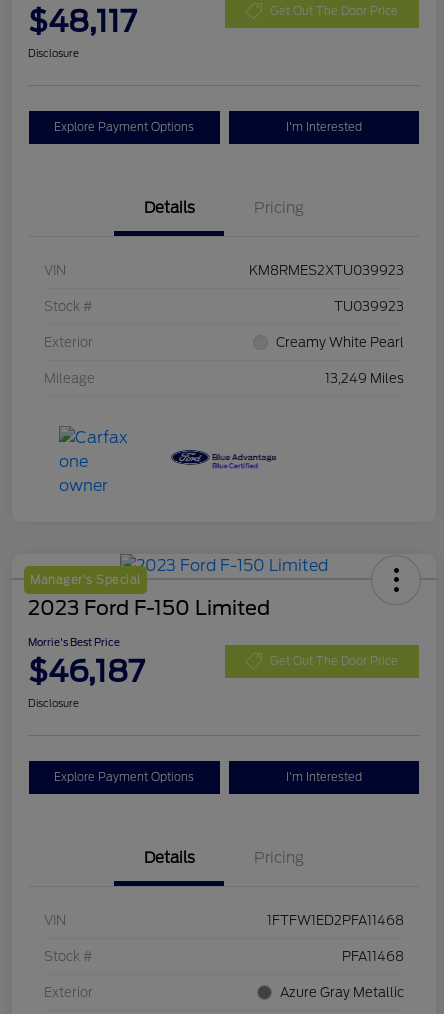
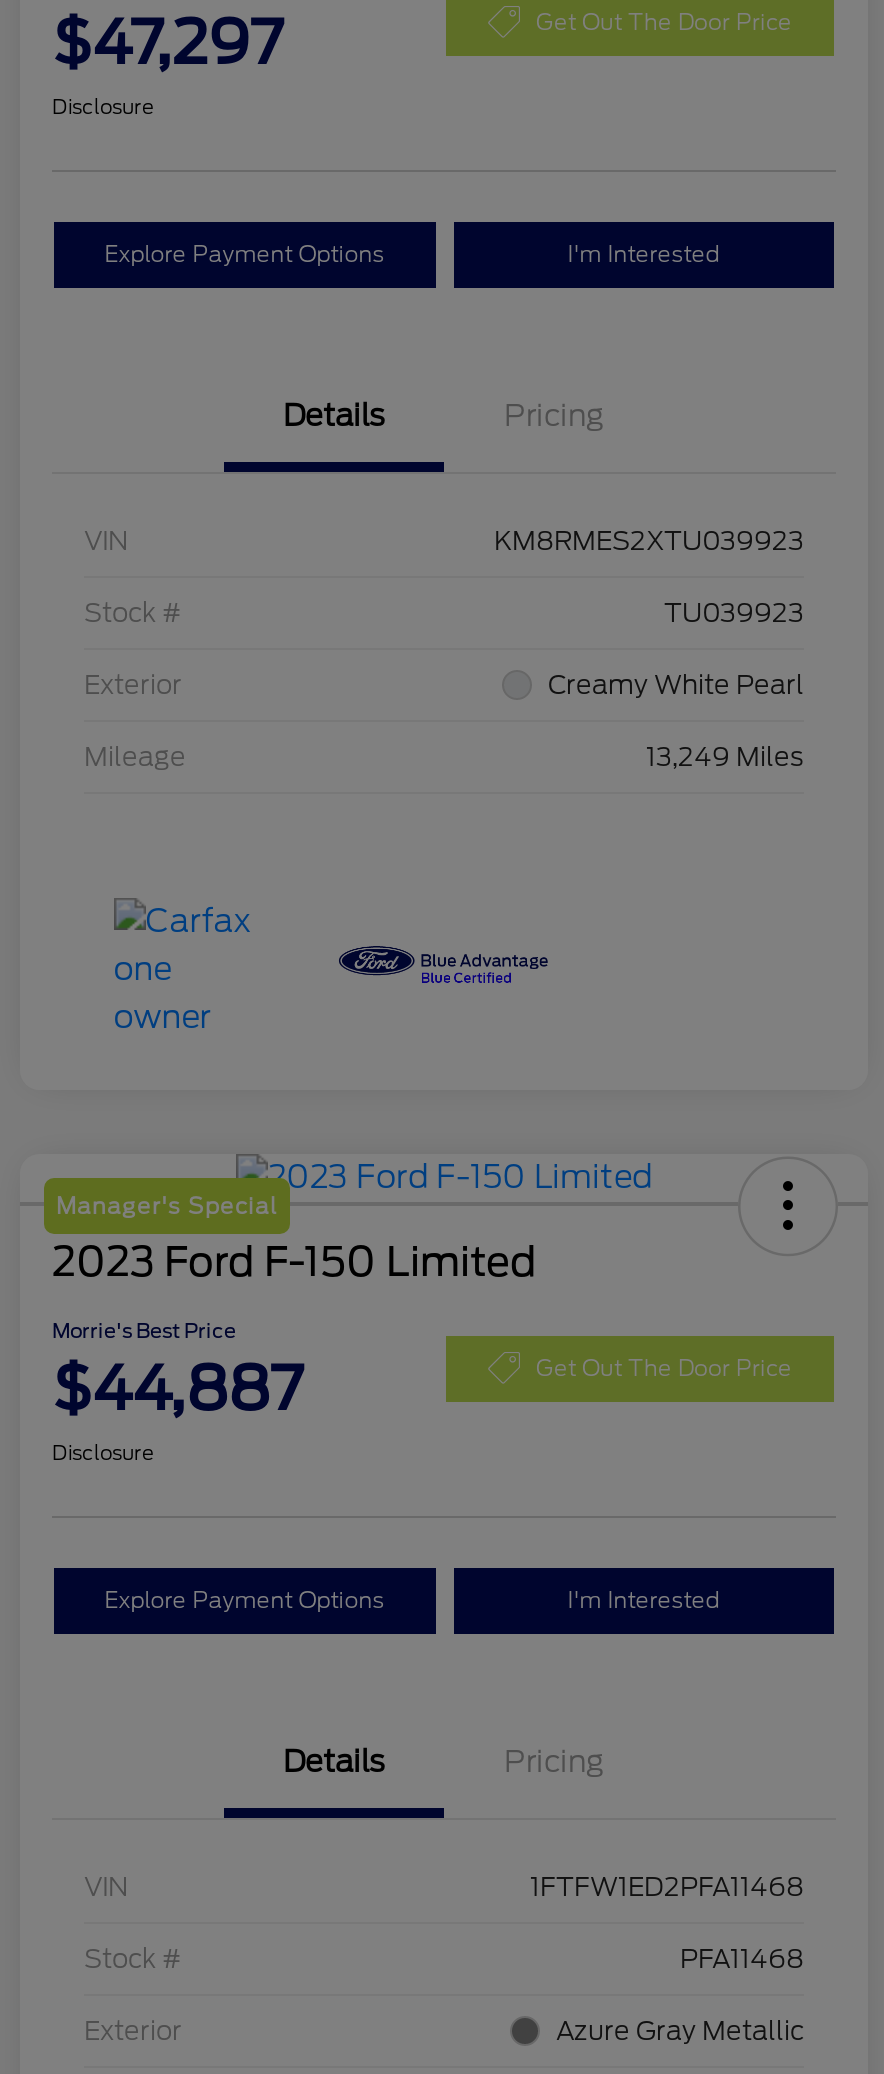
- $48,117
+ $47,297

- $46,187
+ $44,887
